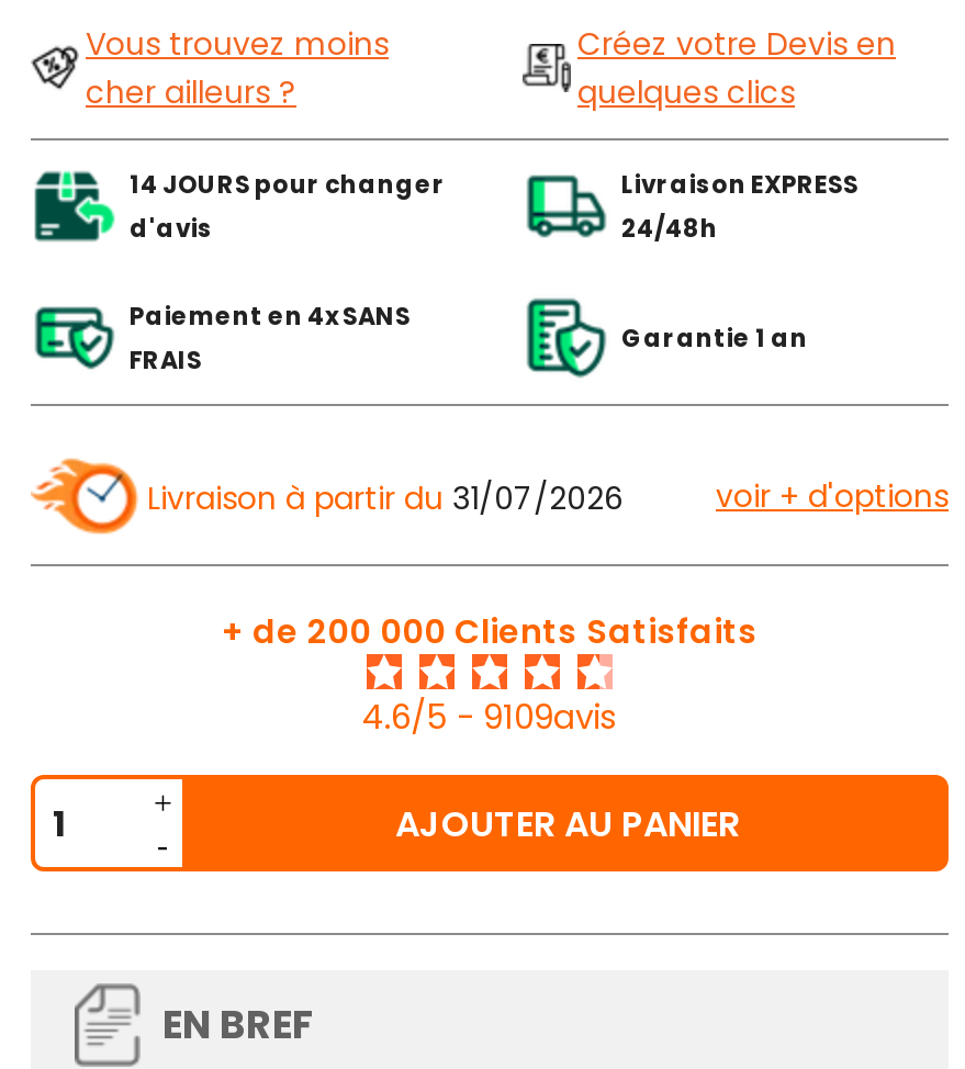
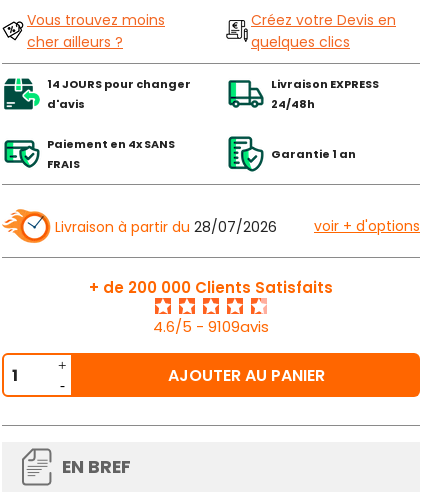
- Livraison à partir du 31/07/2026
+ Livraison à partir du 28/07/2026
